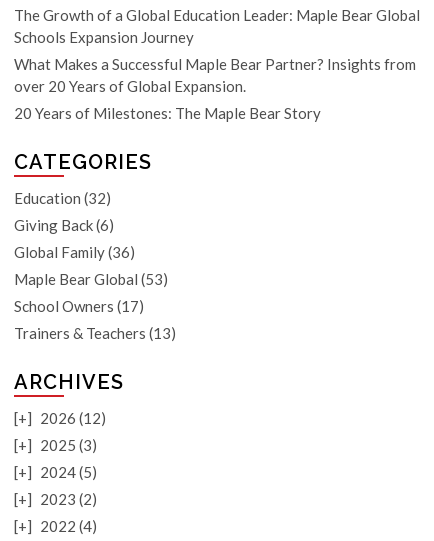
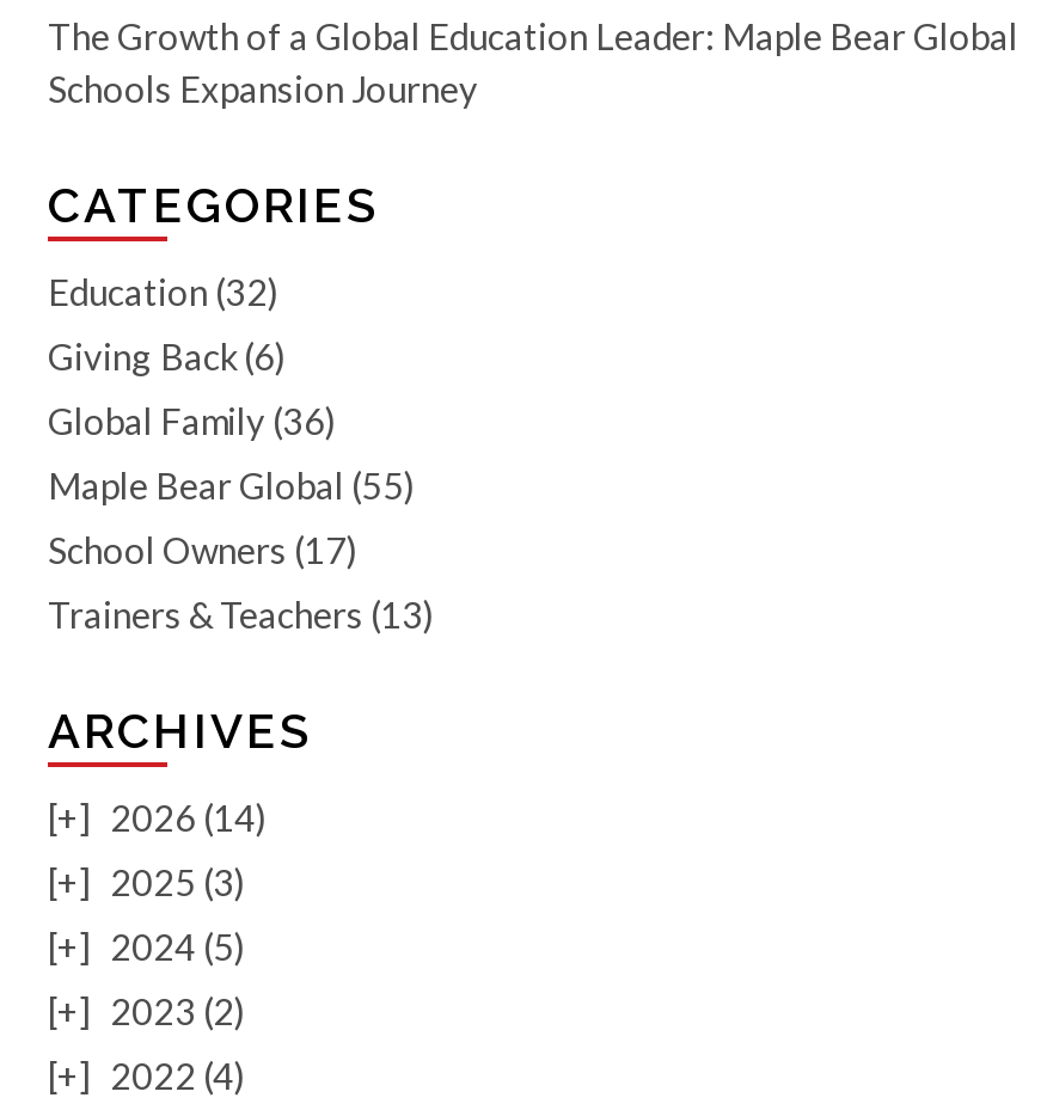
- What Makes a Successful Maple Bear Partner? Insights from
- over 20 Years of Global Expansion.
- 20 Years of Milestones: The Maple Bear Story

- Maple Bear Global (53)
+ Maple Bear Global (55)

- [+] 2026 (12)
+ [+] 2026 (14)
